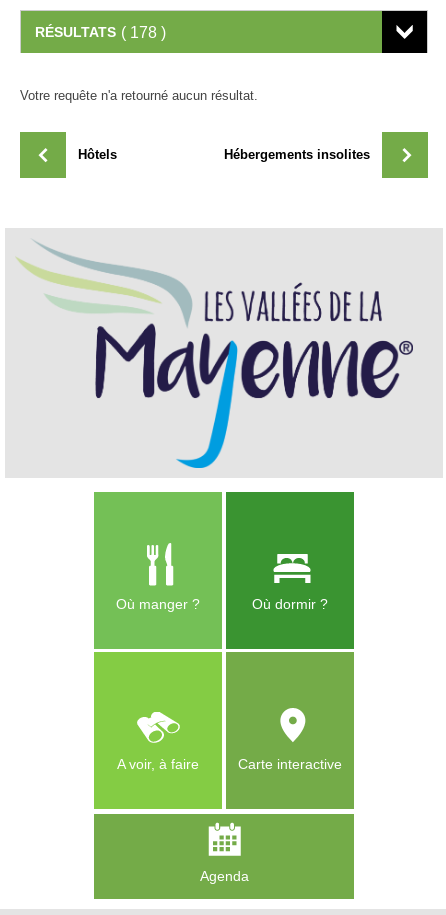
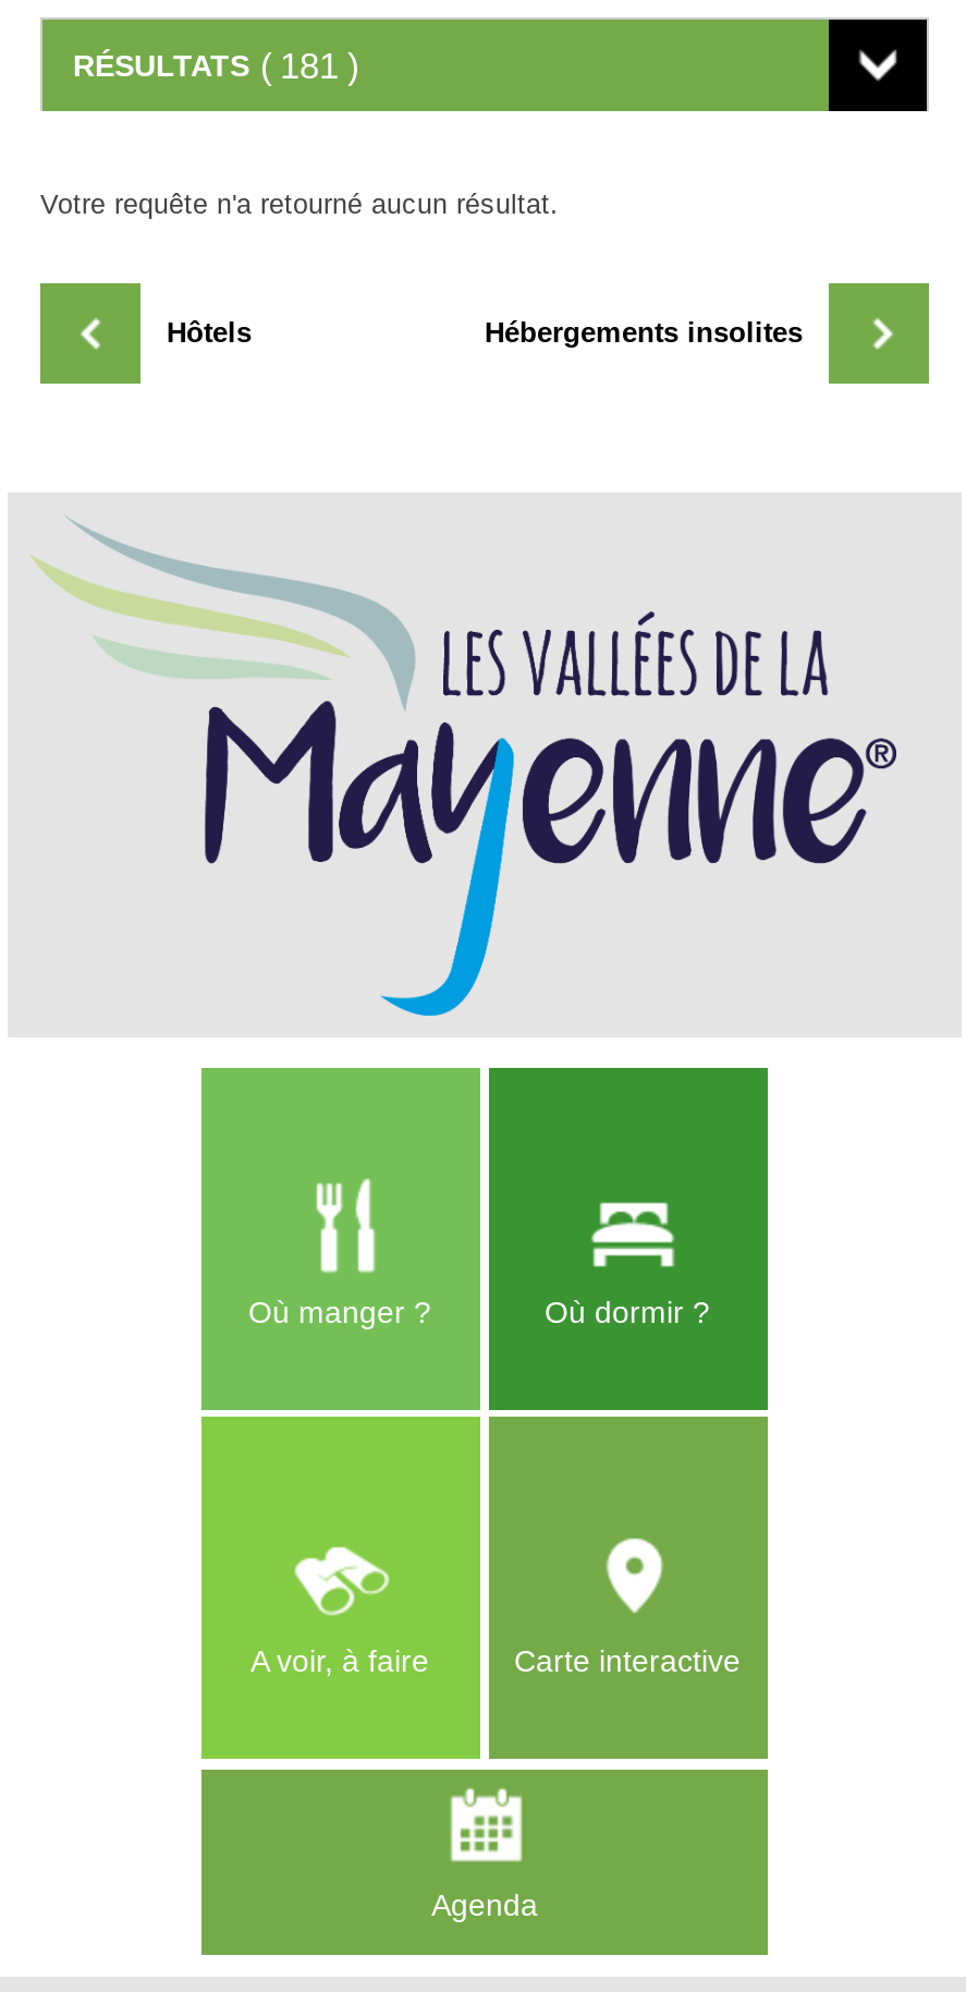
- RÉSULTATS 178
+ RÉSULTATS 181
